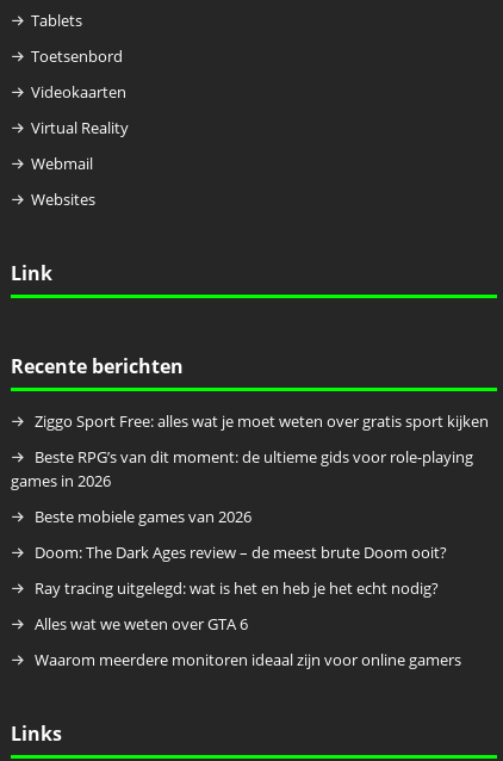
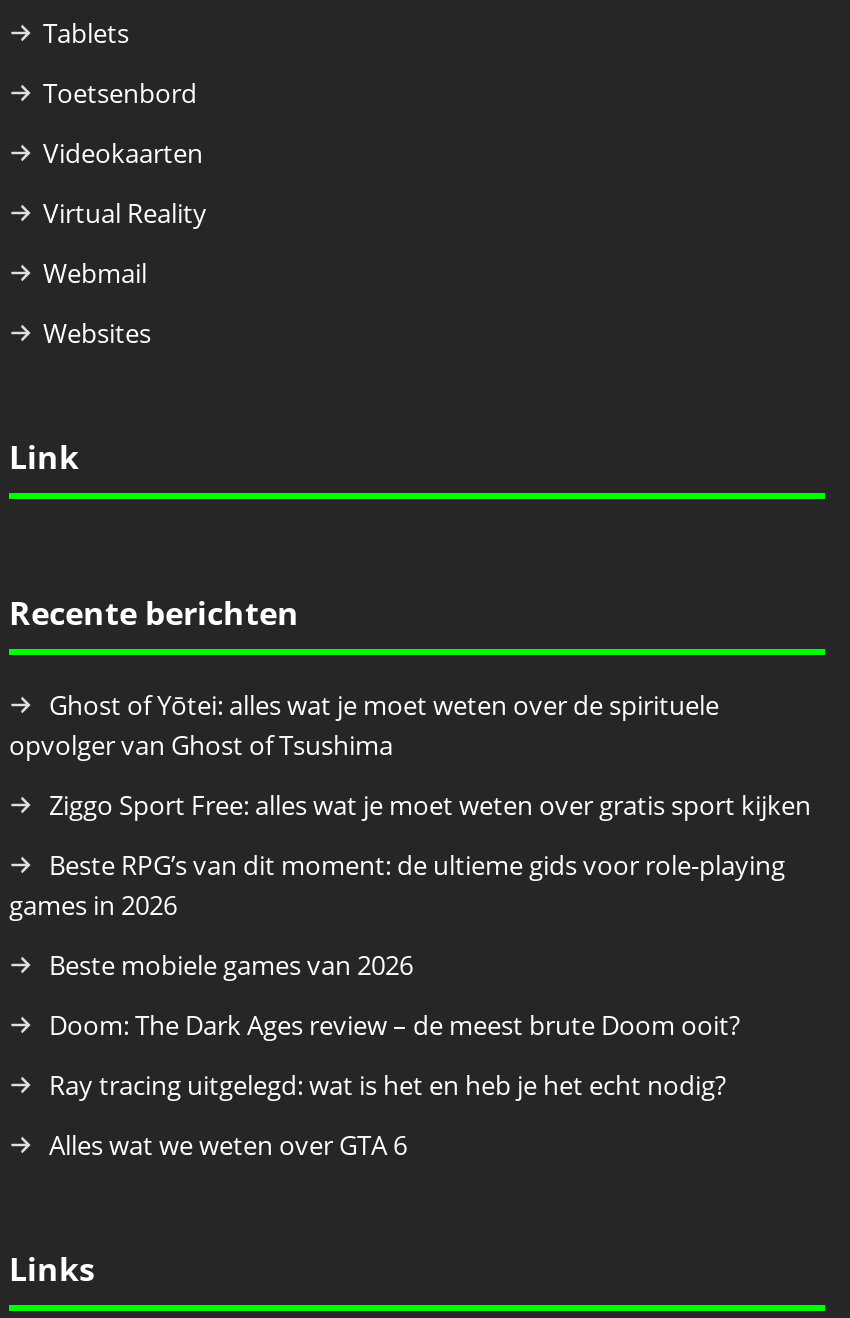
+ Ghost of Yōtei: alles wat je moet weten over de spirituele
+ opvolger van Ghost of Tsushima

moved down: Ziggo Sport Free: alles wat je moet weten over gratis sport kijken | Beste RPG’s van dit moment: de ultieme gids voor role-playing | games in 2026 | Beste mobiele games van 2026 | Doom: The Dark Ages review – de meest brute Doom ooit? | Ray tracing uitgelegd: wat is het en heb je het echt nodig? | Alles wat we weten over GTA 6

- Waarom meerdere monitoren ideaal zijn voor online gamers
